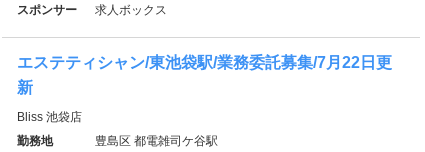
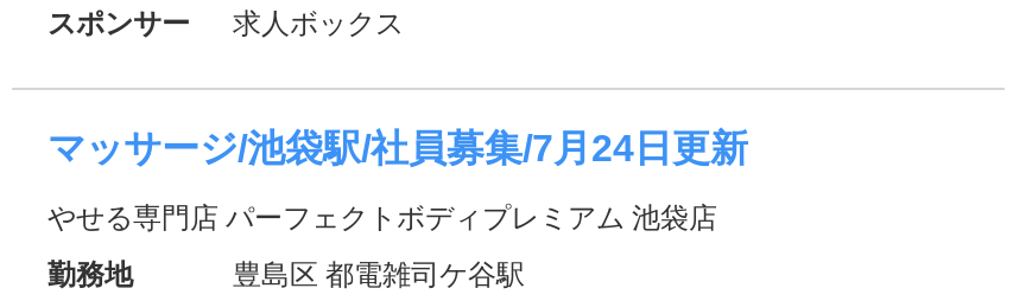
- エステティシャン/東池袋駅/業務委託募集/7月22日更
- 新
- Bliss 池袋店
+ マッサージ/池袋駅/社員募集/7月24日更新
+ やせる専門店 パーフェクトボディプレミアム 池袋店
